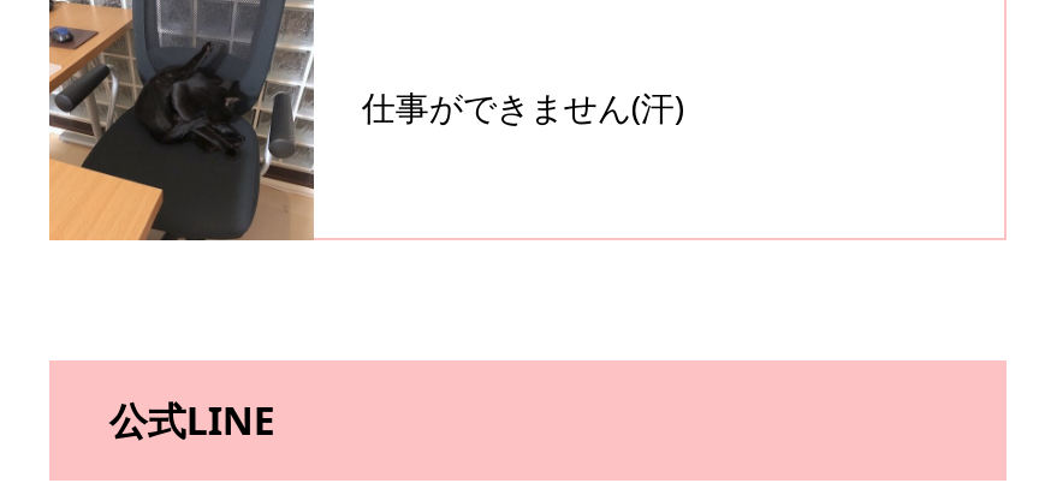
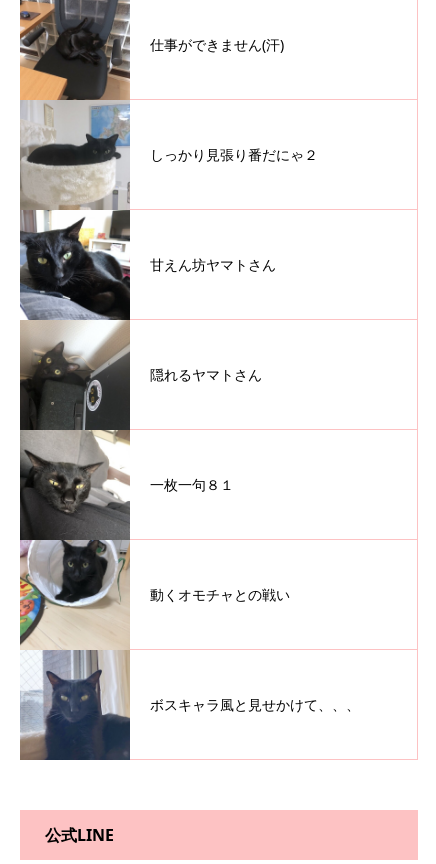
+ [image]
+ しっかり見張り番だにゃ２

+ 甘えん坊ヤマトさん

+ 隠れるヤマトさん

+ 一枚一句８１

+ 動くオモチャとの戦い

+ ボスキャラ風と見せかけて、、、
